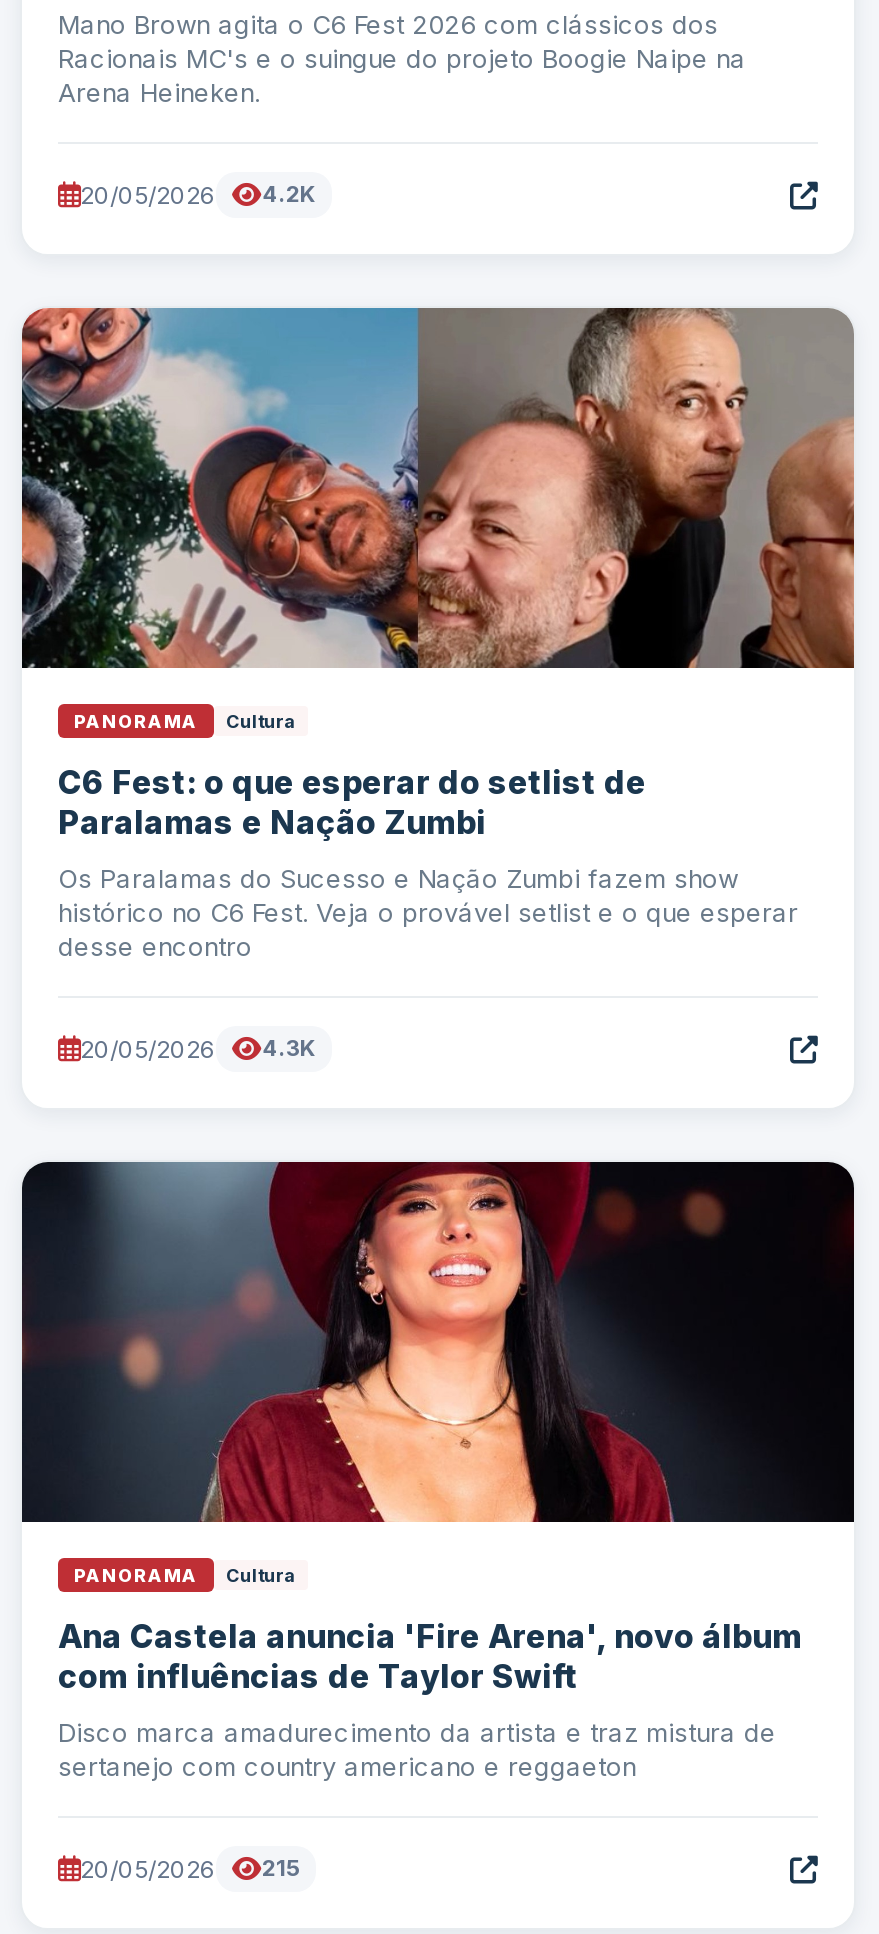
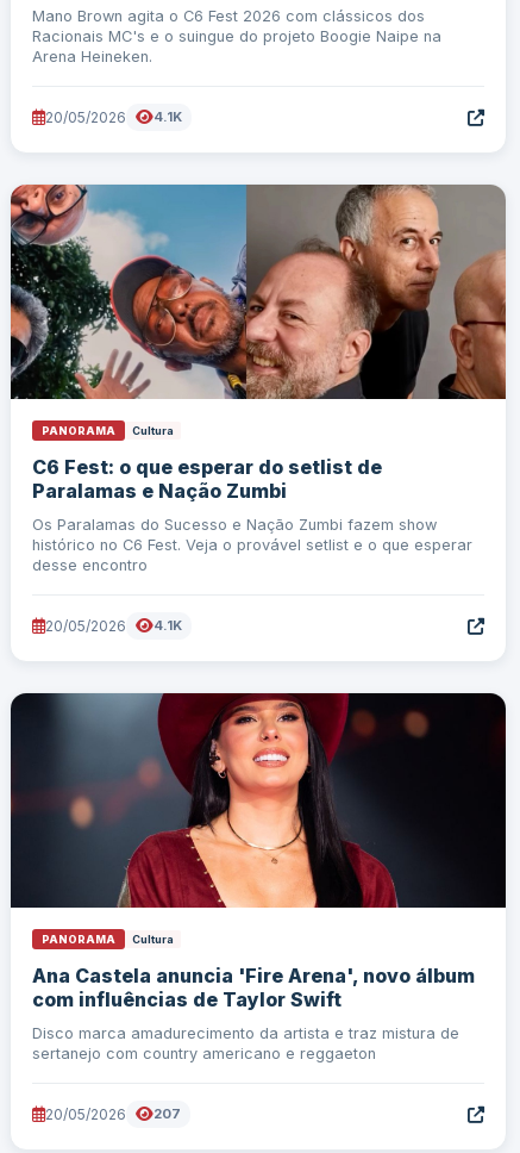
- 4.2K
+ 4.1K

- 4.3K
+ 4.1K

- 215
+ 207
